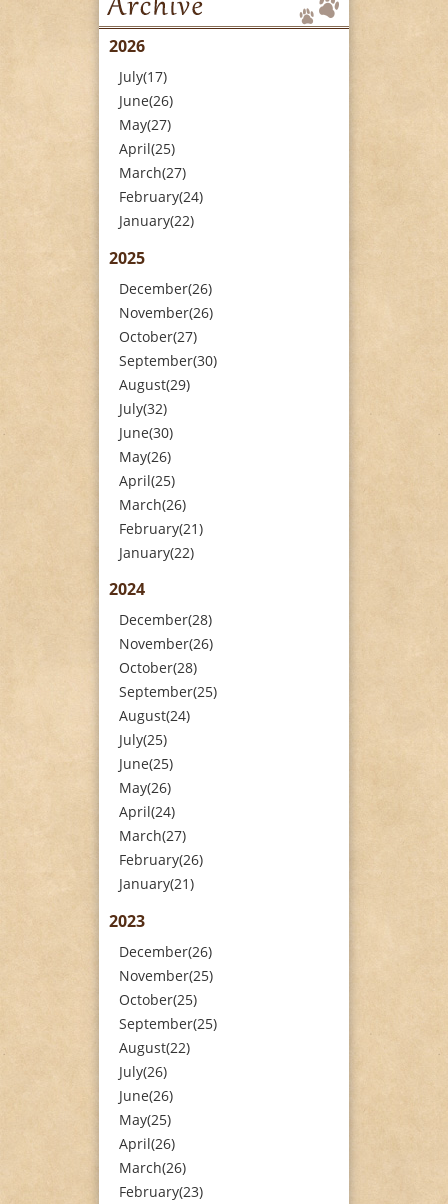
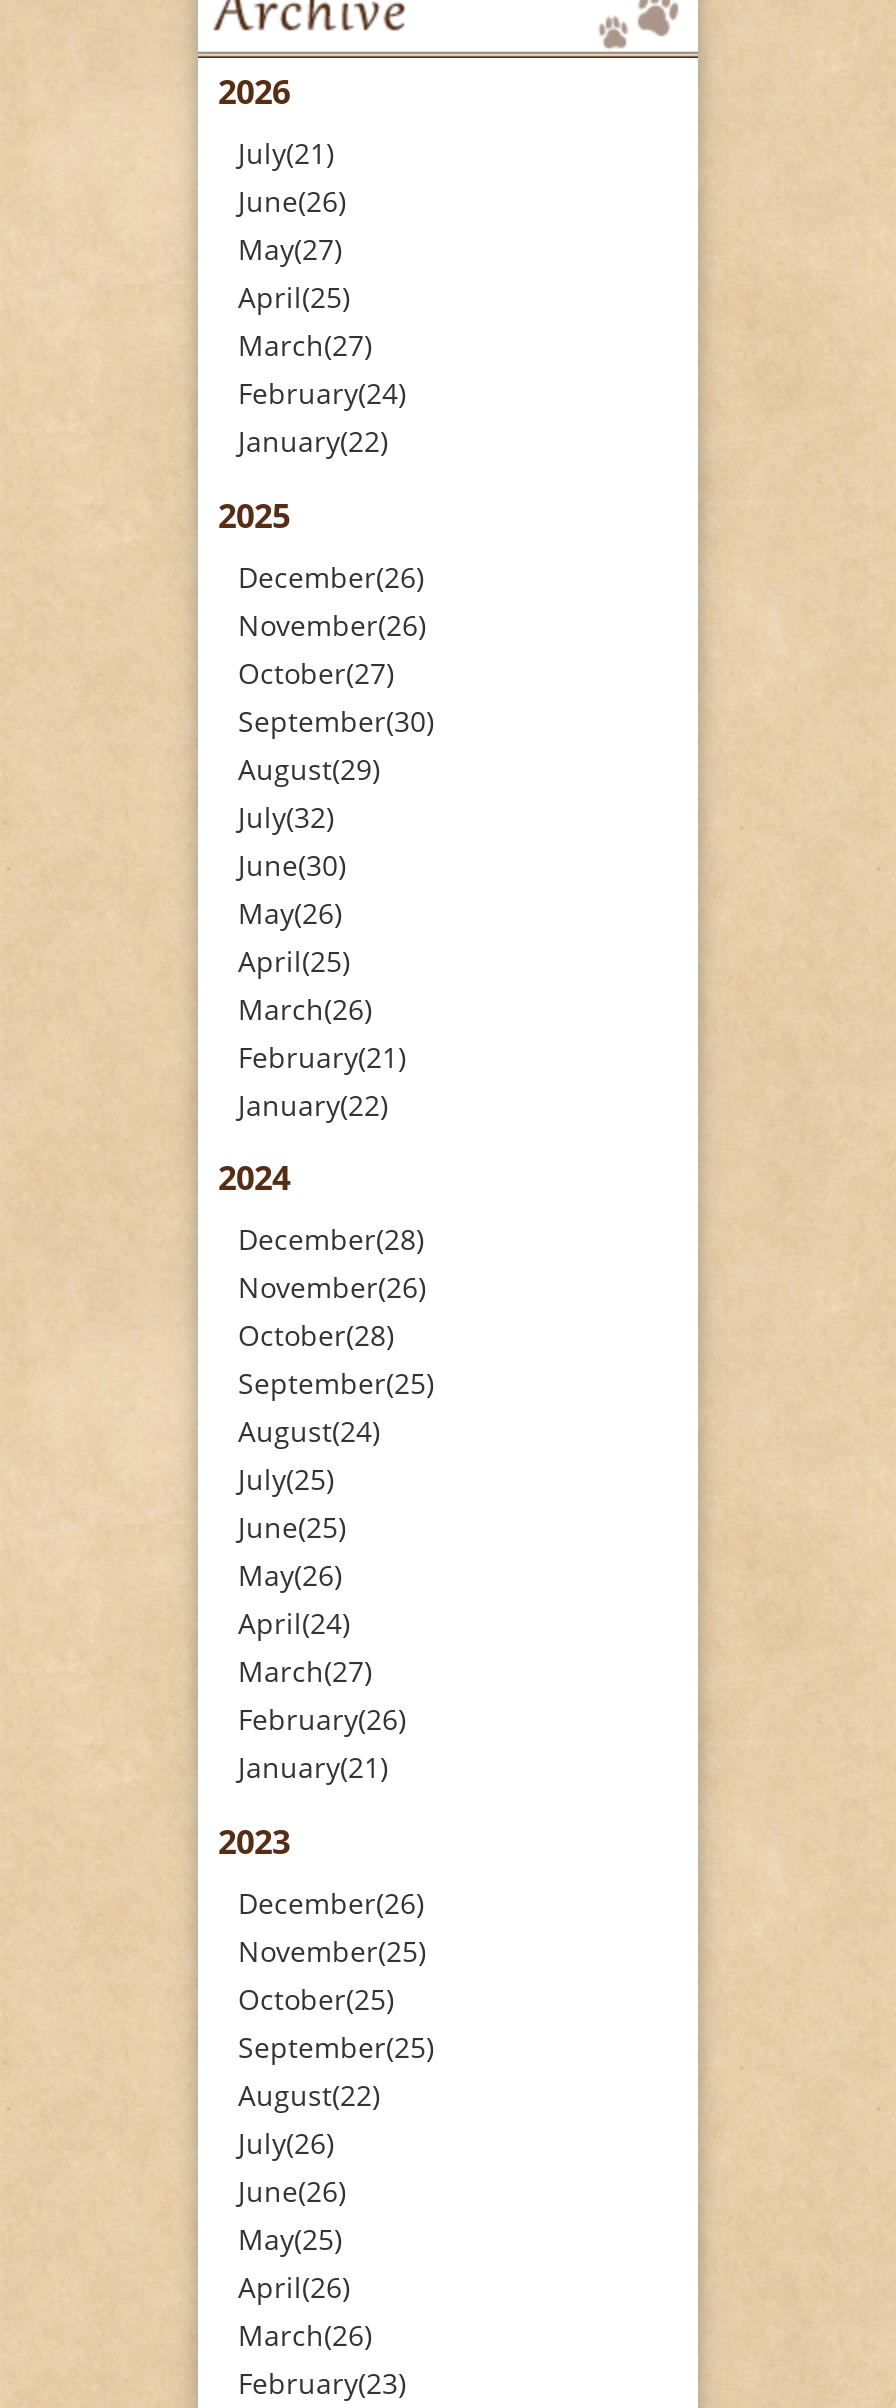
- July(17)
+ July(21)
